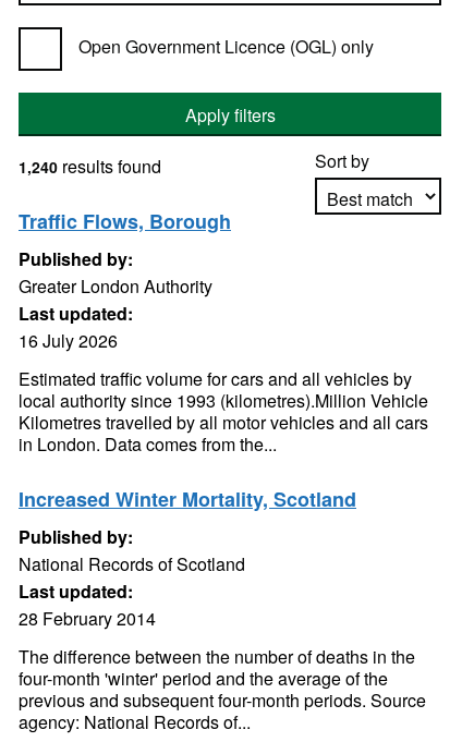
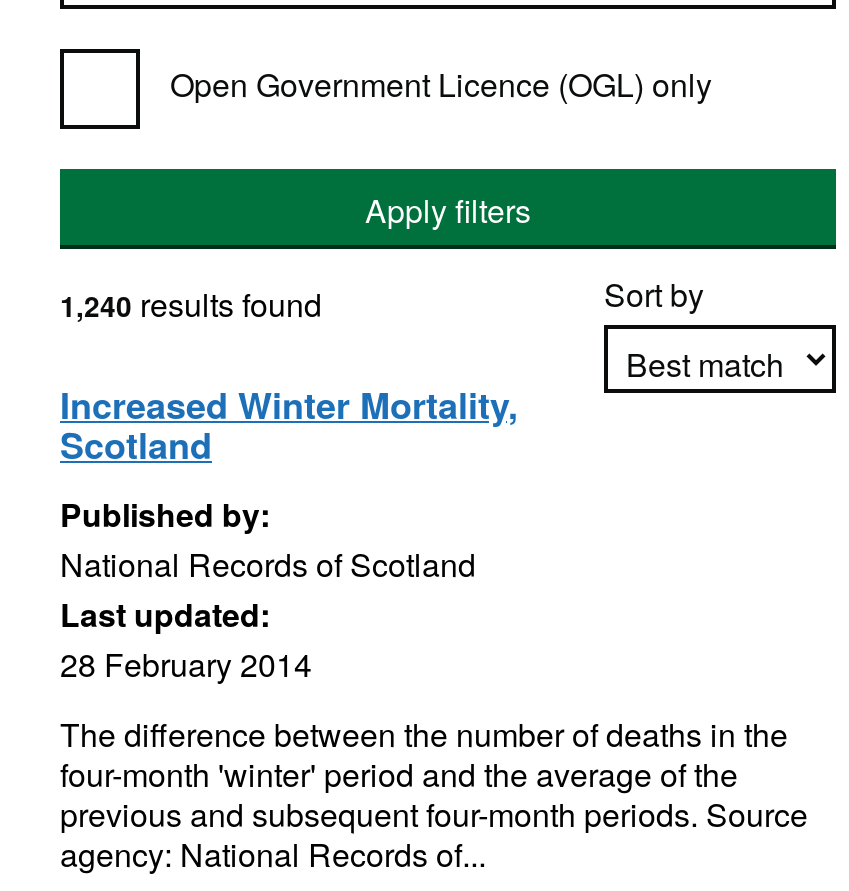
- Traffic Flows, Borough
- Published by:
- Greater London Authority
- Last updated:
- 16 July 2026
- Estimated traffic volume for cars and all vehicles by
- local authority since 1993 (kilometres).Million Vehicle
- Kilometres travelled by all motor vehicles and all cars
- in London. Data comes from the...
- Increased Winter Mortality, Scotland
+ Increased Winter Mortality,
+ Scotland
